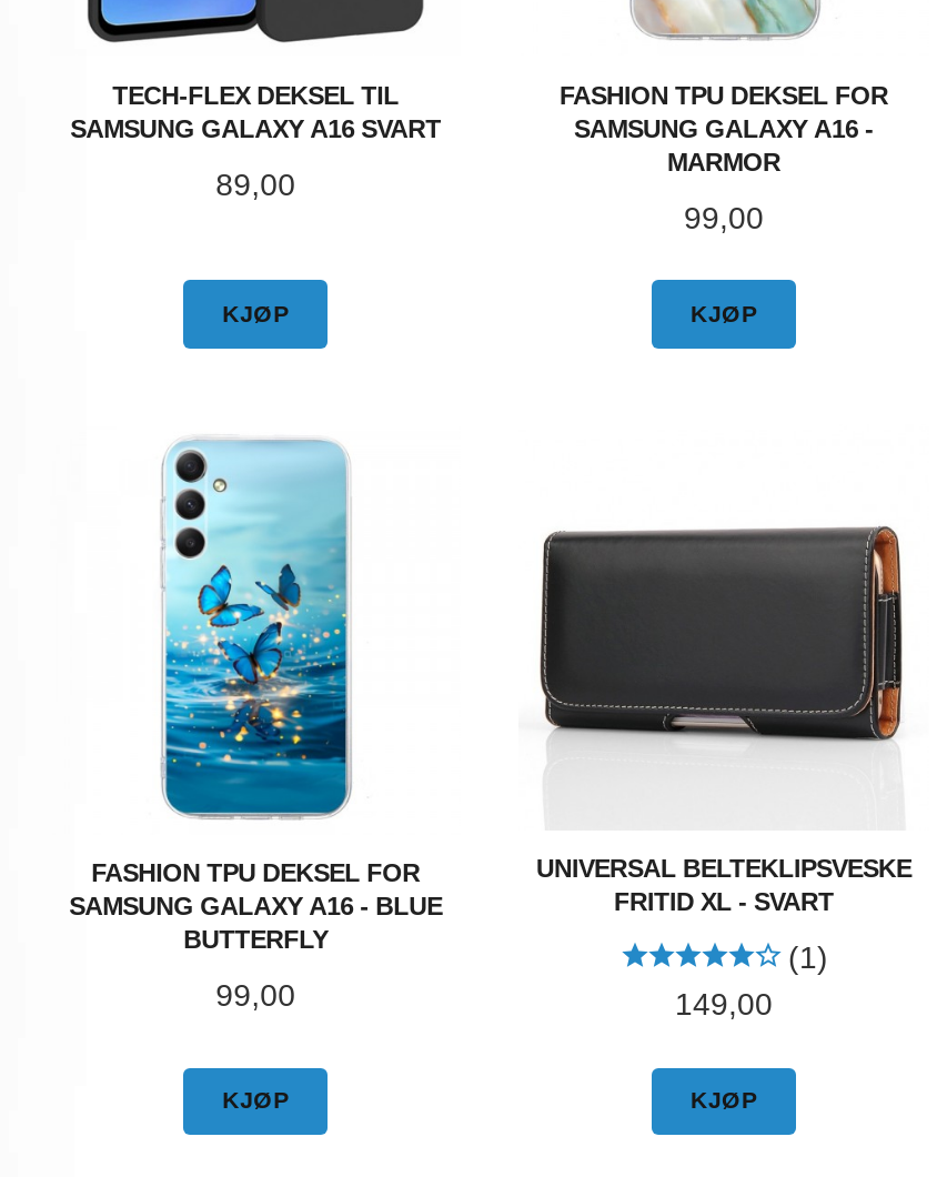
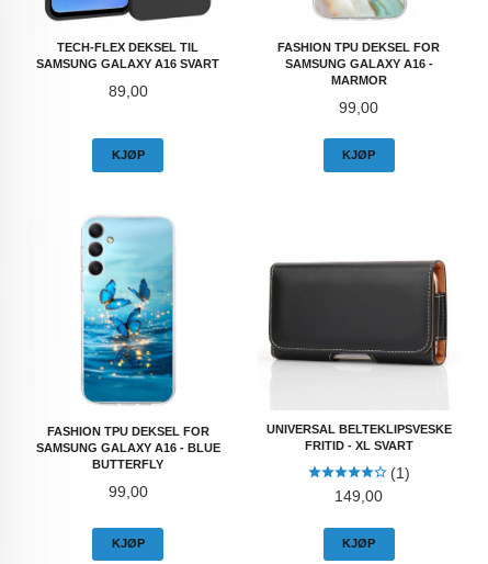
- FRITID XL - SVART
+ FRITID - XL SVART
